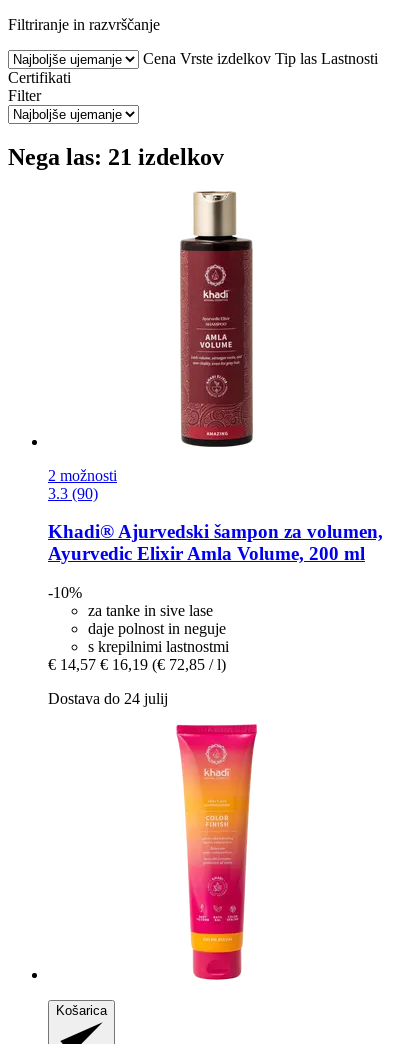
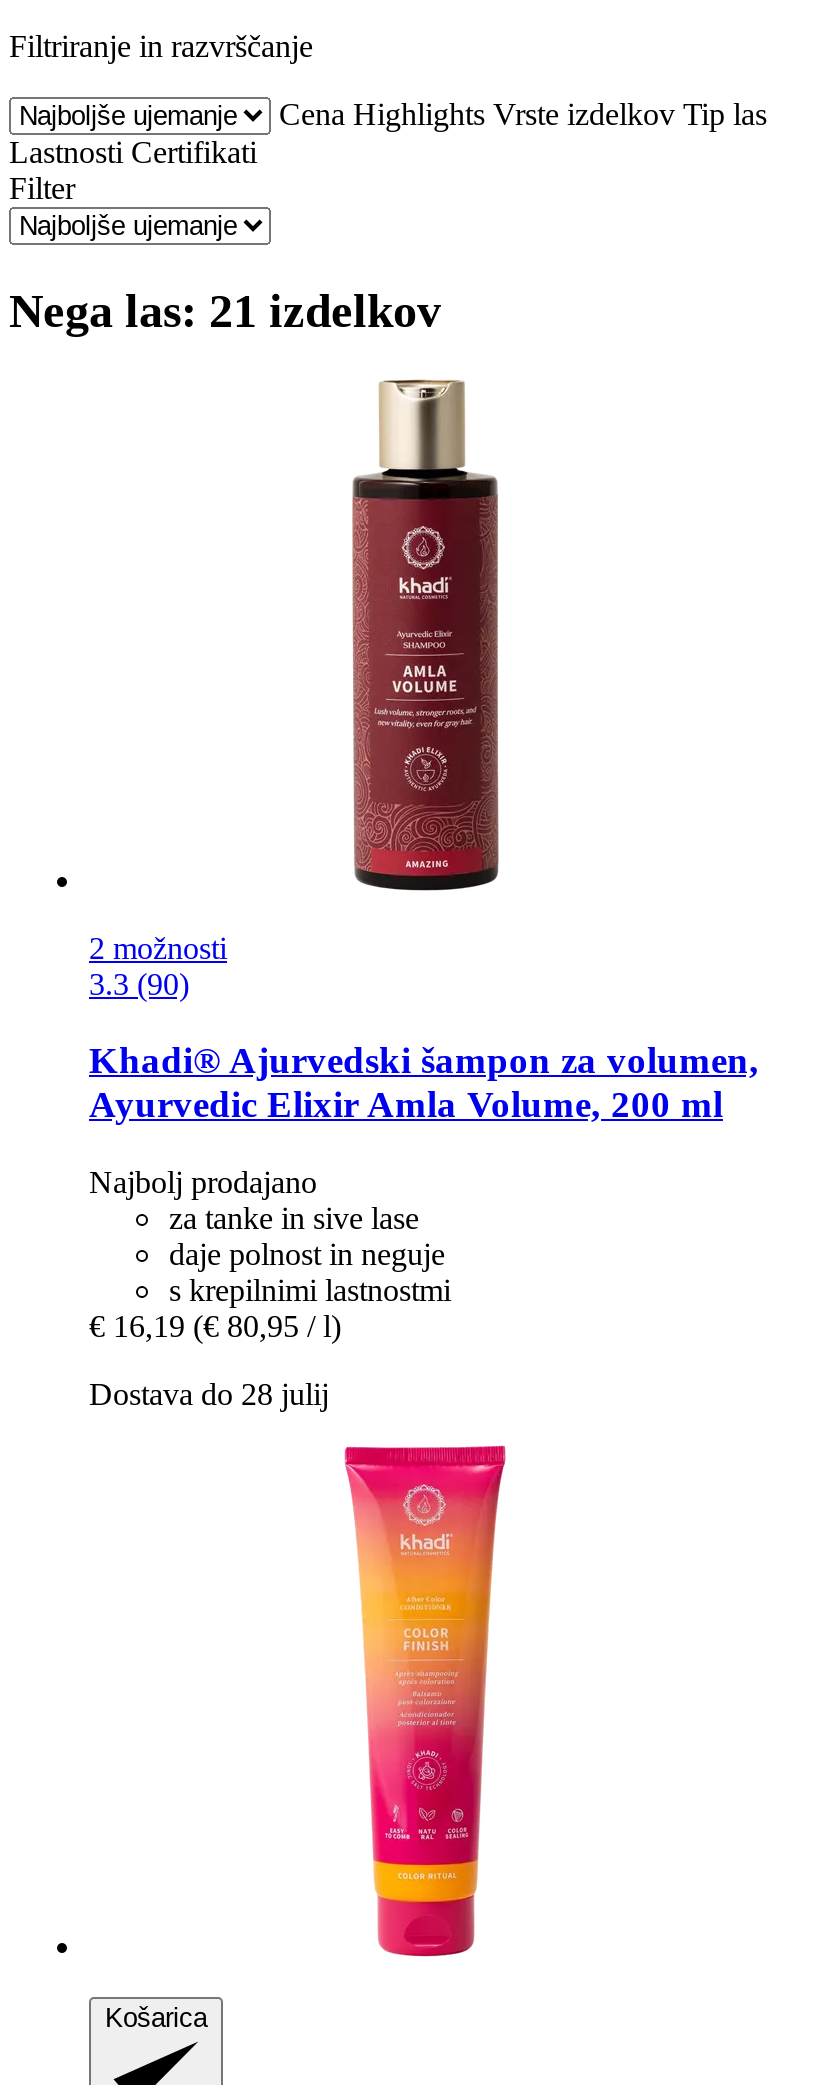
- Cena Vrste izdelkov Tip las Lastnosti
- Certifikati
+ Cena Highlights Vrste izdelkov Tip las
+ Lastnosti Certifikati

- -10%
+ Najbolj prodajano

- € 14,57 € 16,19 (€ 72,85 / l)
+ € 16,19 (€ 80,95 / l)

- Dostava do 24 julij
+ Dostava do 28 julij
